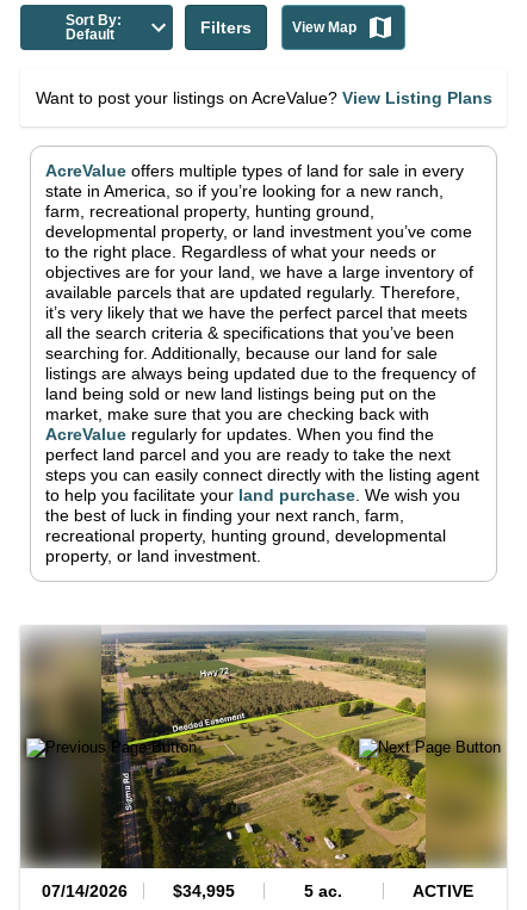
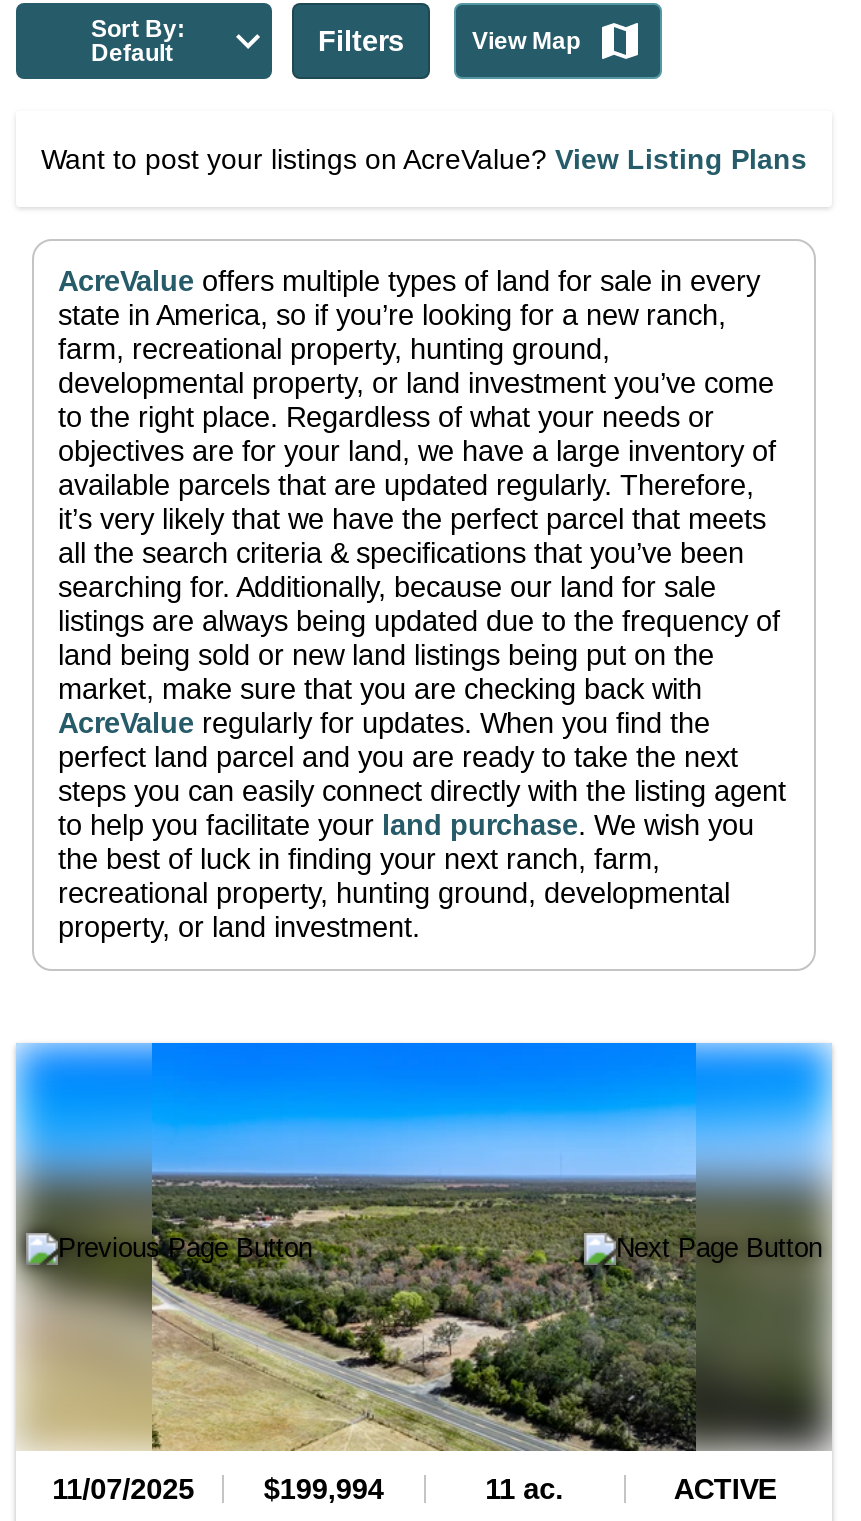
- [image]
- 07/14/2026
+ [image]
+ 11/07/2025

- $34,995
+ $199,994

- 5 ac.
+ 11 ac.
